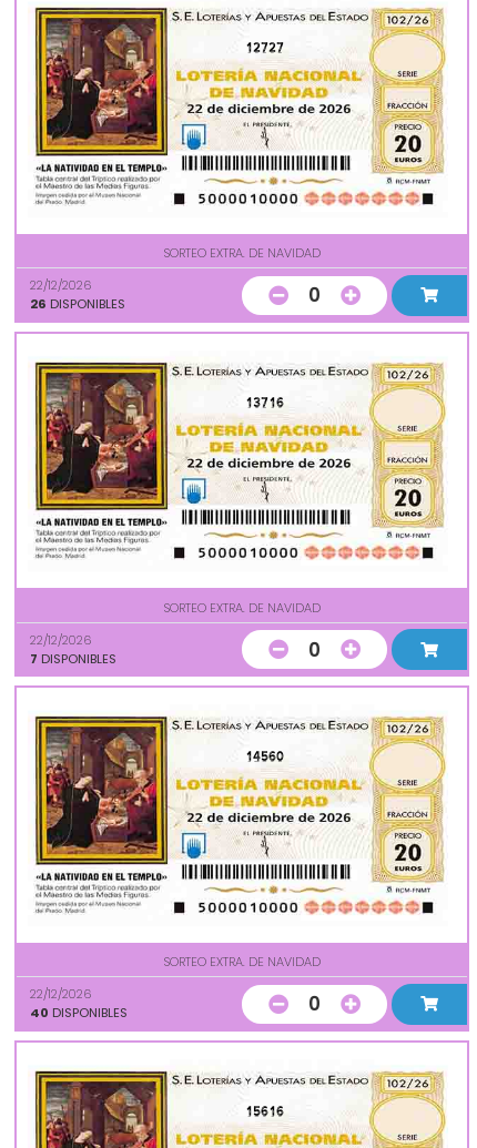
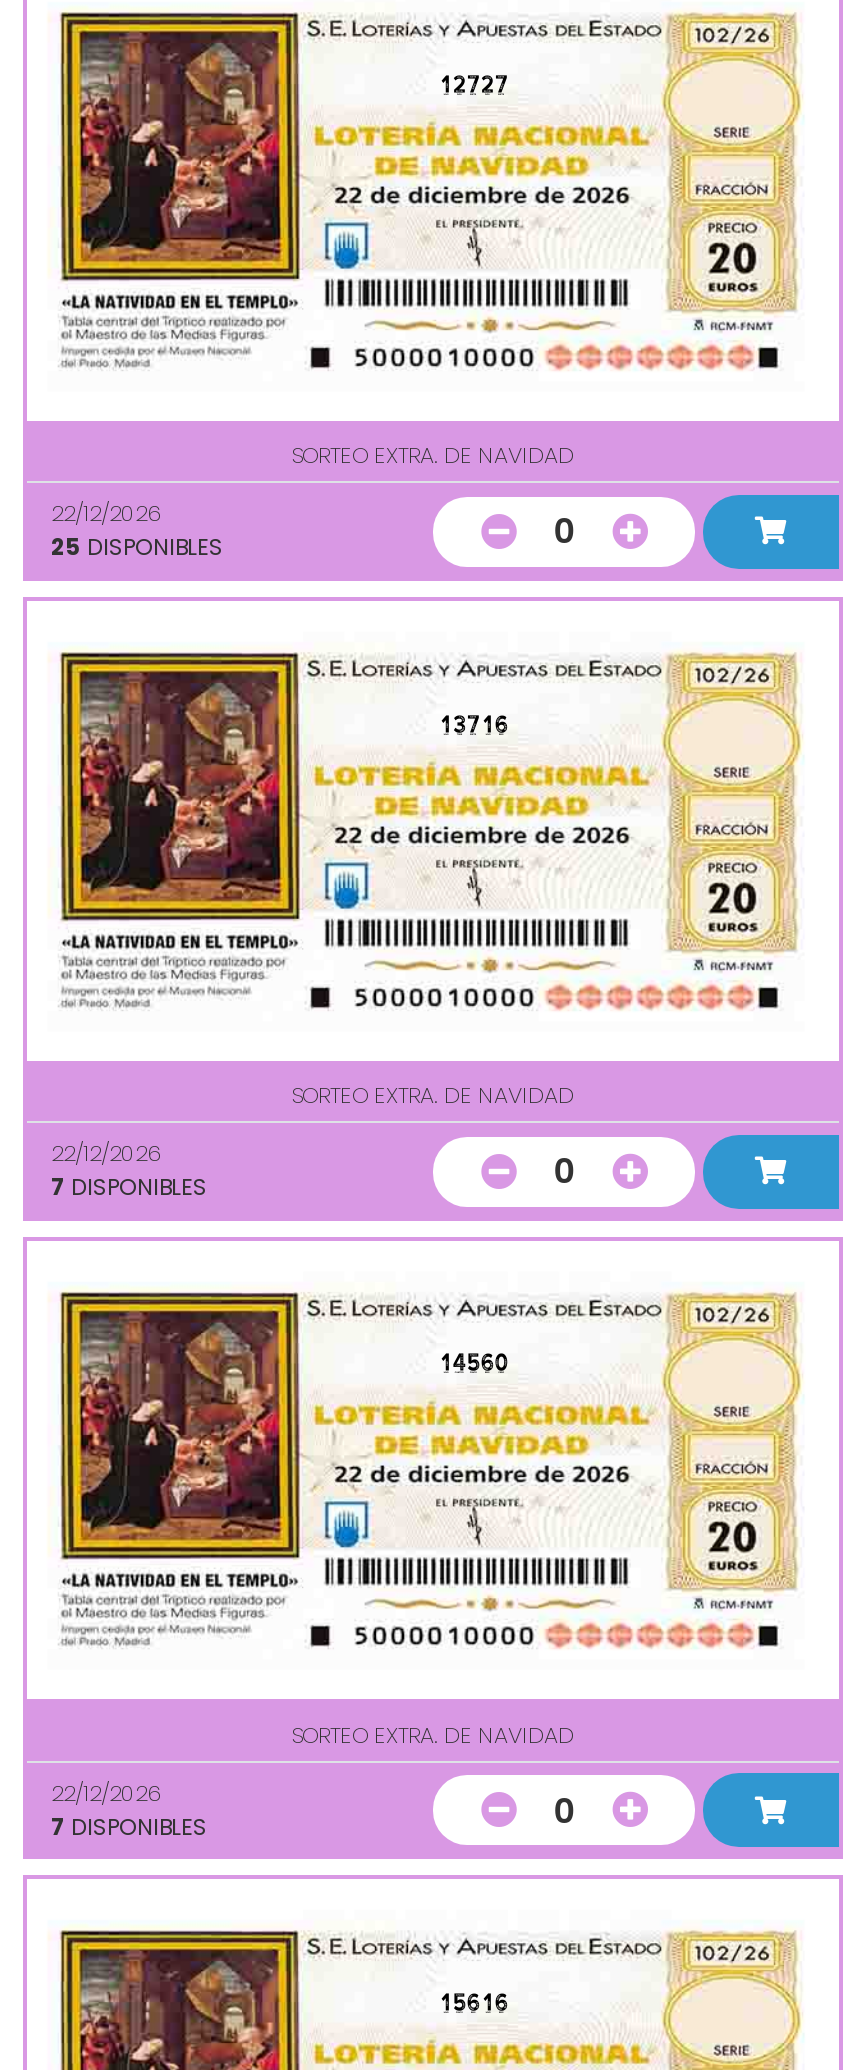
- 26 DISPONIBLES
+ 25 DISPONIBLES

- 40 DISPONIBLES
+ 7 DISPONIBLES
